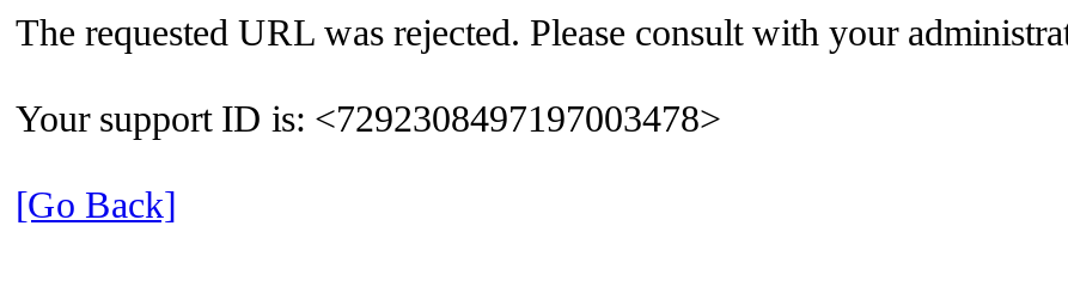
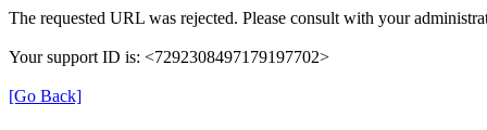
- Your support ID is: <7292308497197003478>
+ Your support ID is: <7292308497179197702>
